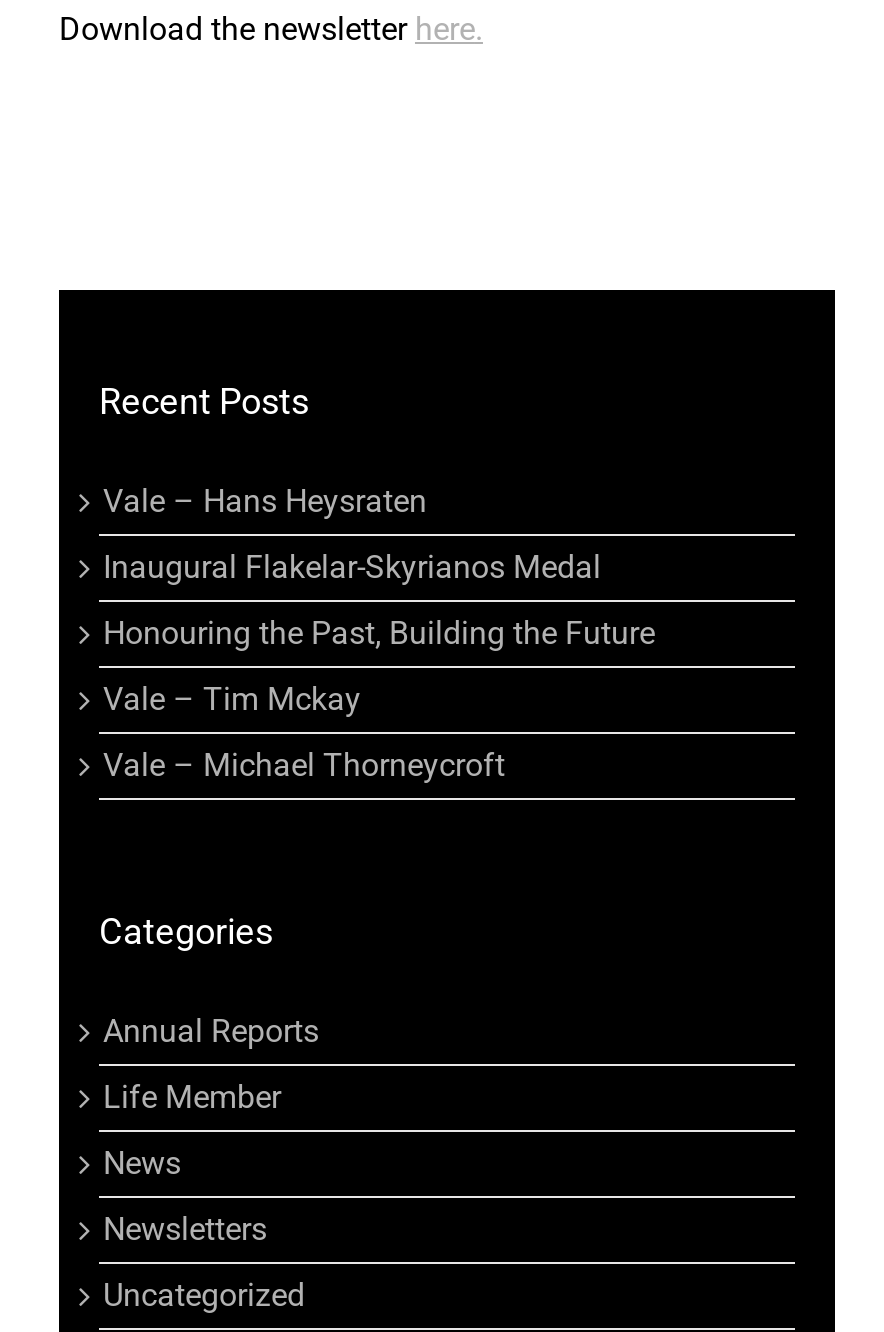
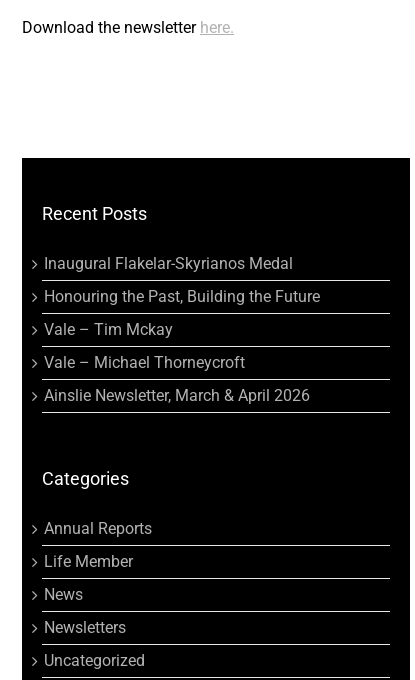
- Vale – Hans Heysraten

moved up: Inaugural Flakelar-Skyrianos Medal | Honouring the Past, Building the Future | Vale – Tim Mckay | Vale – Michael Thorneycroft

+ Ainslie Newsletter, March & April 2026
